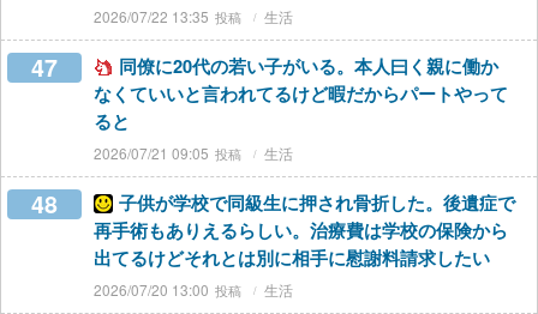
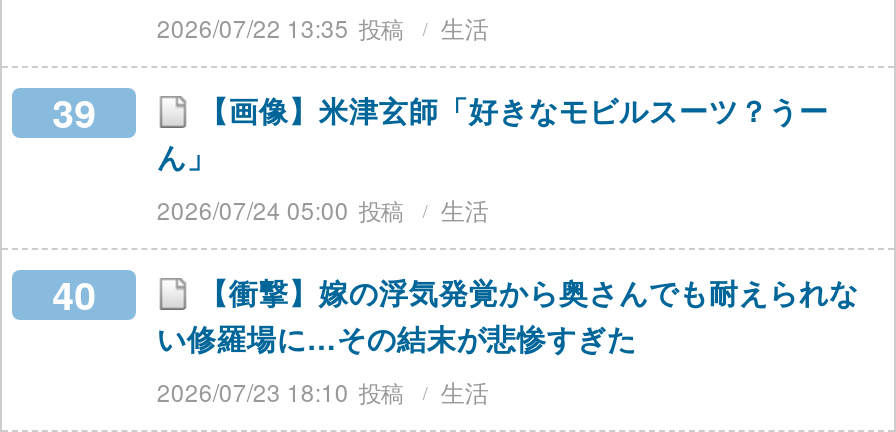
- 47
- 同僚に20代の若い子がいる。本人曰く親に働か
- なくていいと言われてるけど暇だからパートやって
- ると
- 2026/07/21 09:05
+ 39
+ 【画像】米津玄師「好きなモビルスーツ？うー
+ ん」
+ 2026/07/24 05:00

- 48
- 子供が学校で同級生に押され骨折した。後遺症で
- 再手術もありえるらしい。治療費は学校の保険から
- 出てるけどそれとは別に相手に慰謝料請求したい
- 2026/07/20 13:00
+ 40
+ 【衝撃】嫁の浮気発覚から奥さんでも耐えられな
+ い修羅場に…その結末が悲惨すぎた
+ 2026/07/23 18:10
